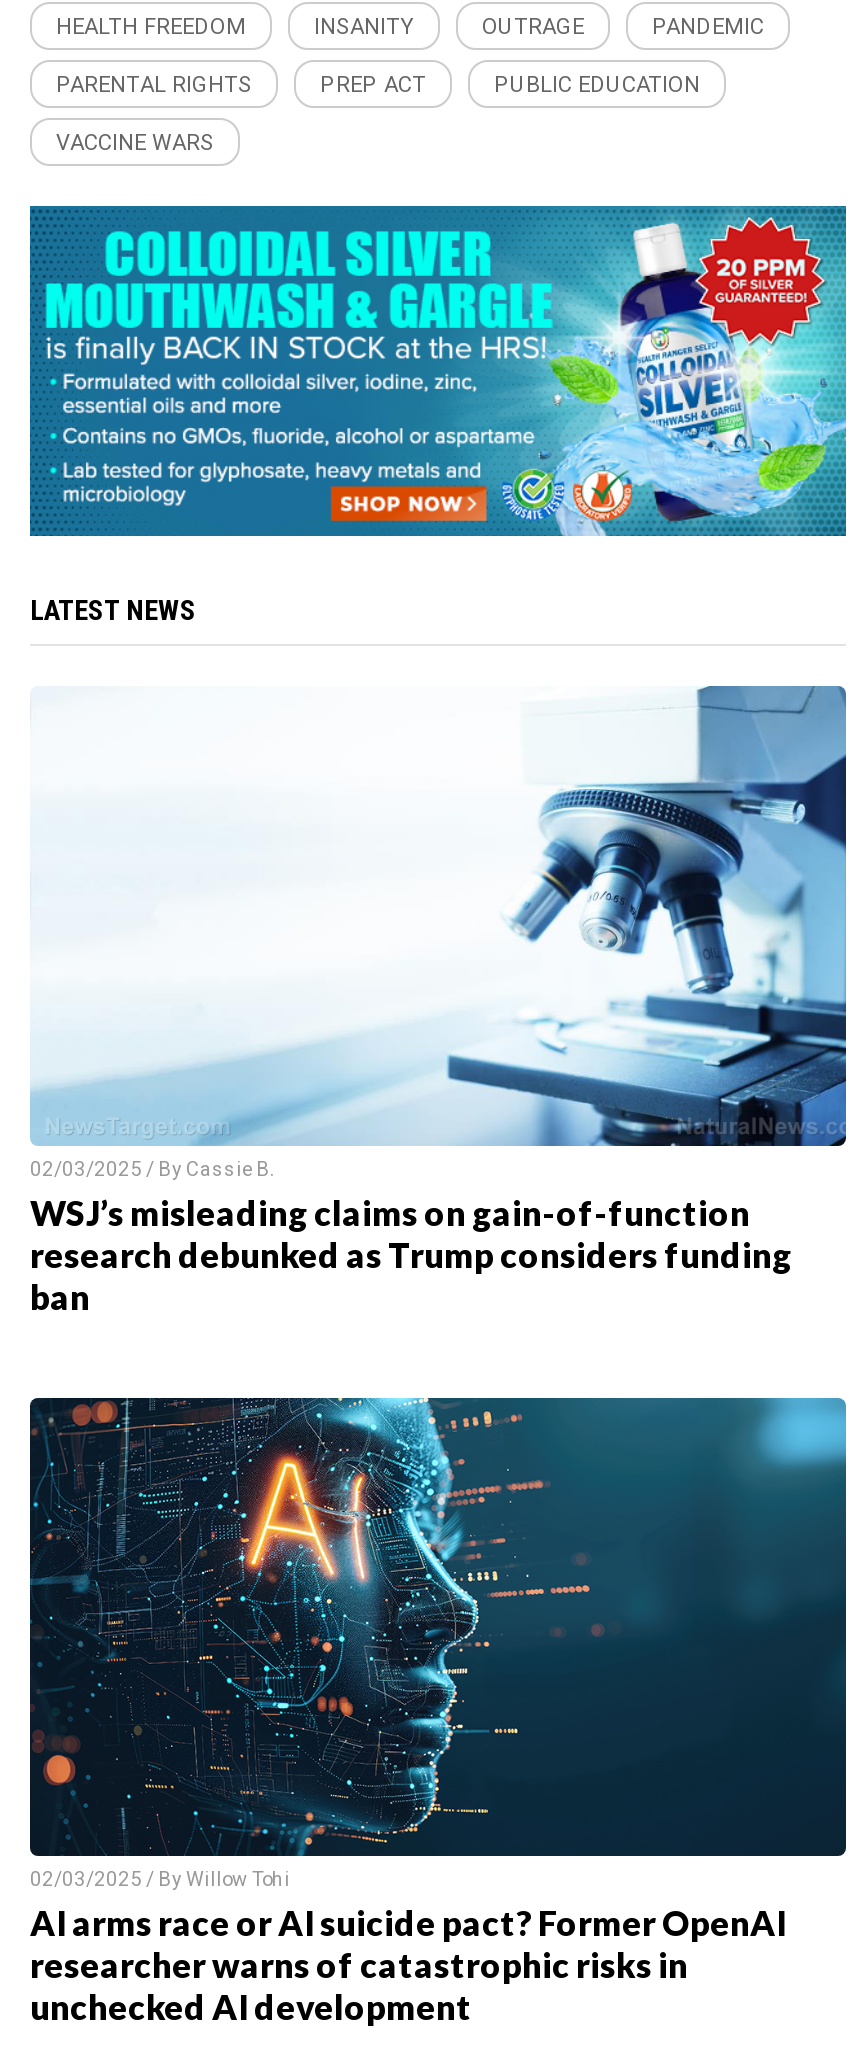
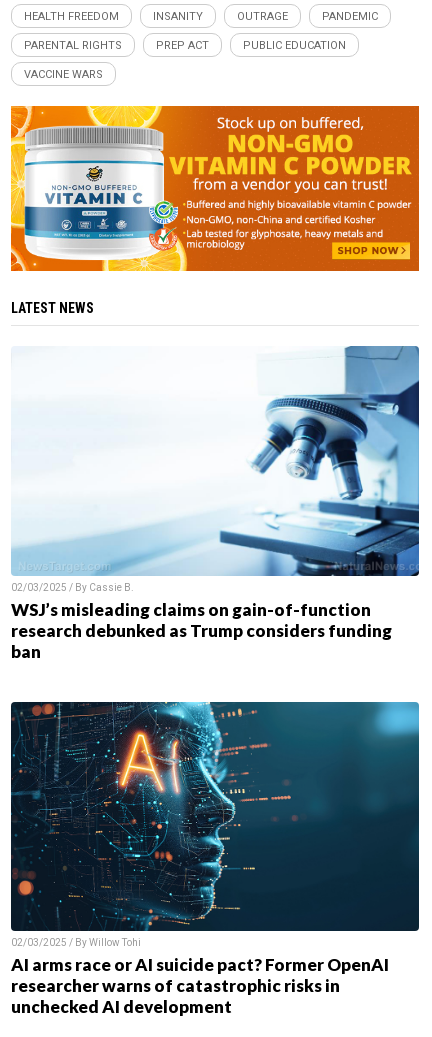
- [image]
+ [image]
